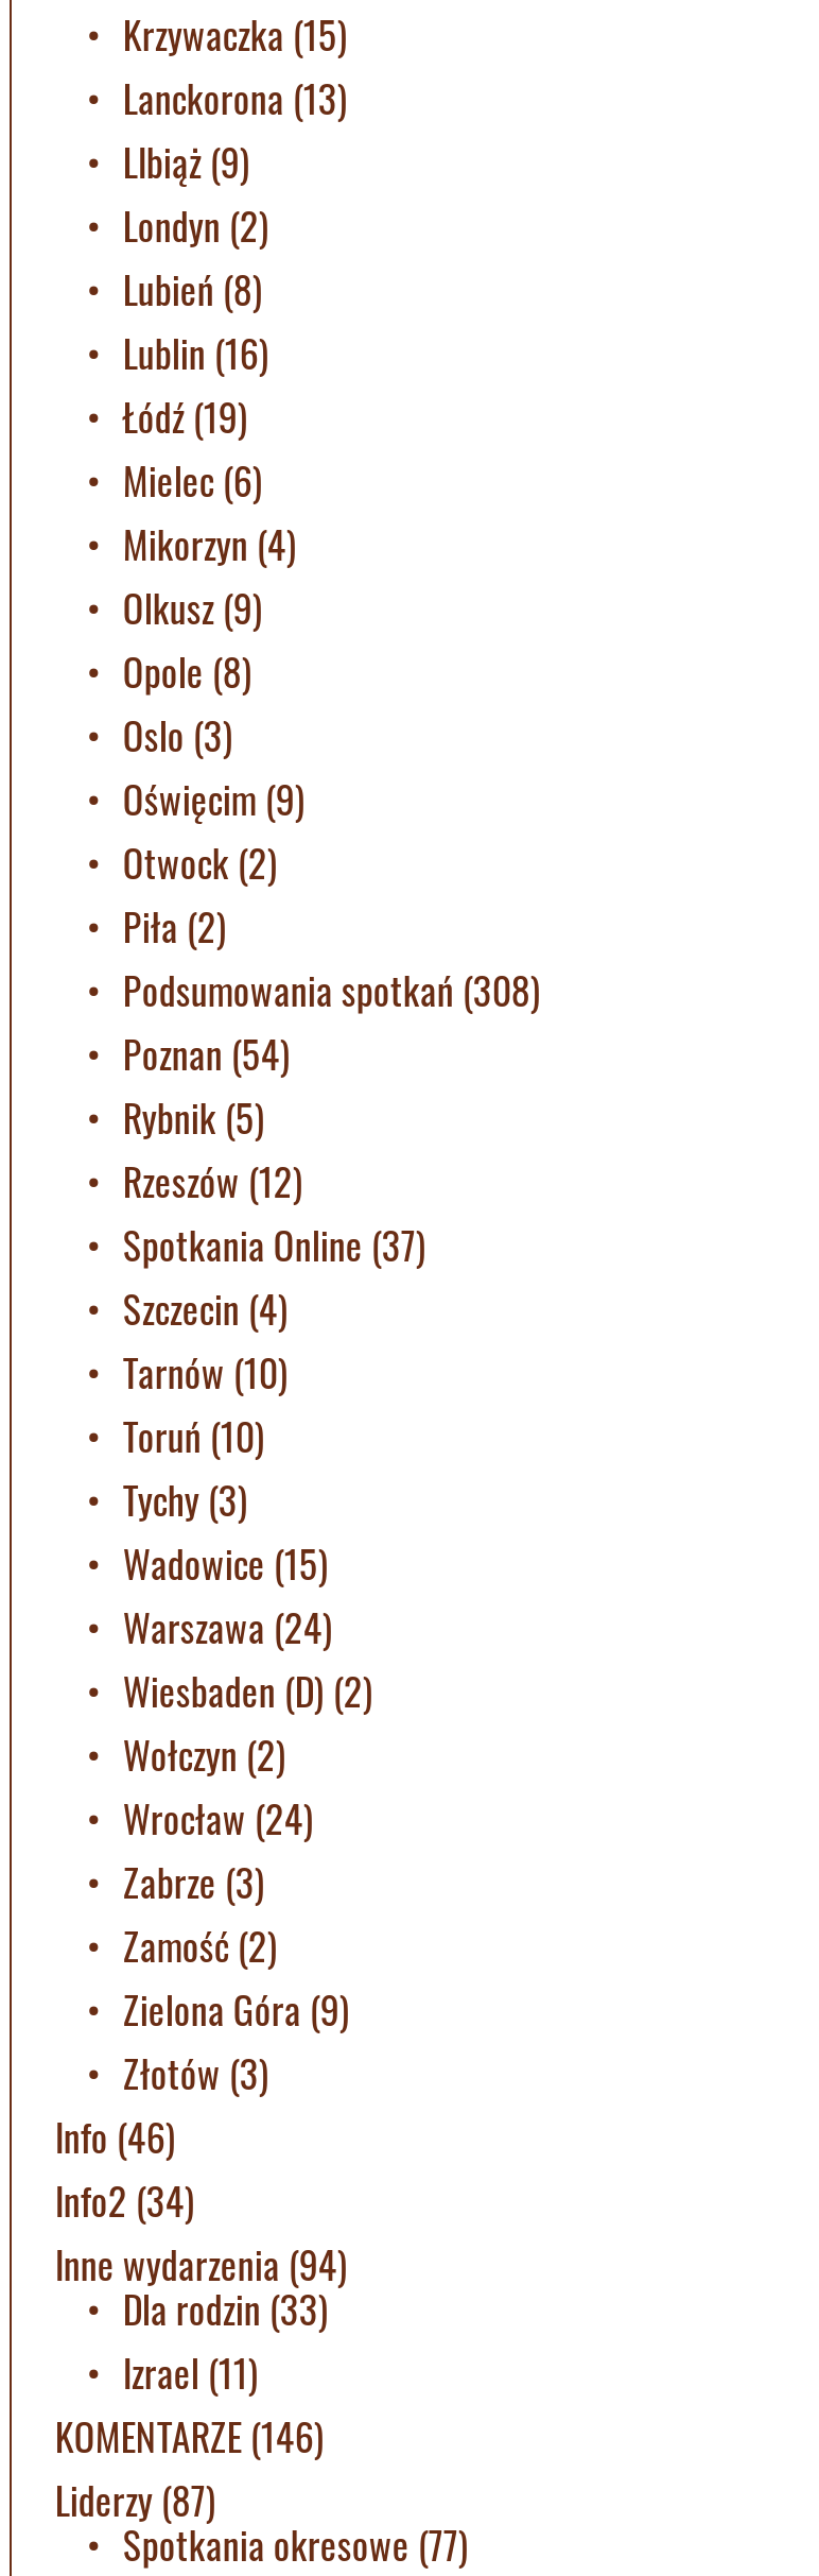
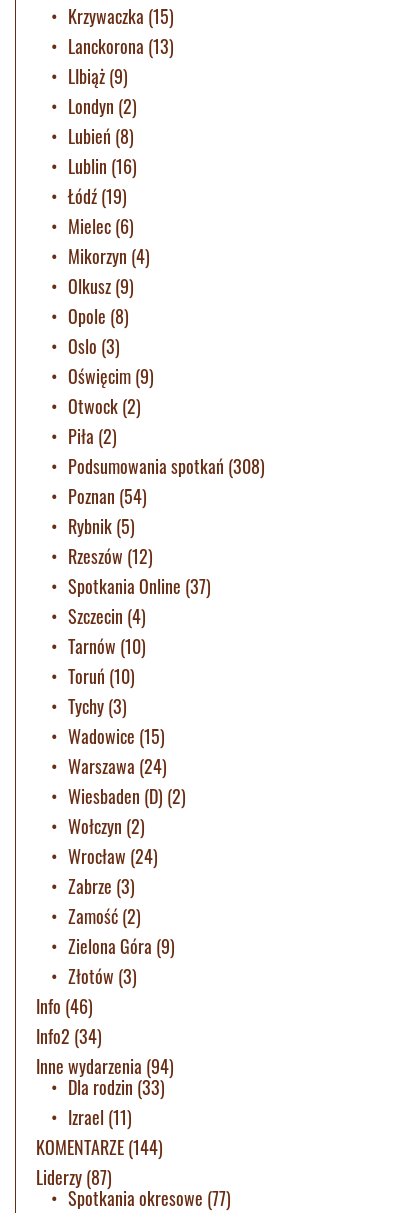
- KOMENTARZE (146)
+ KOMENTARZE (144)
